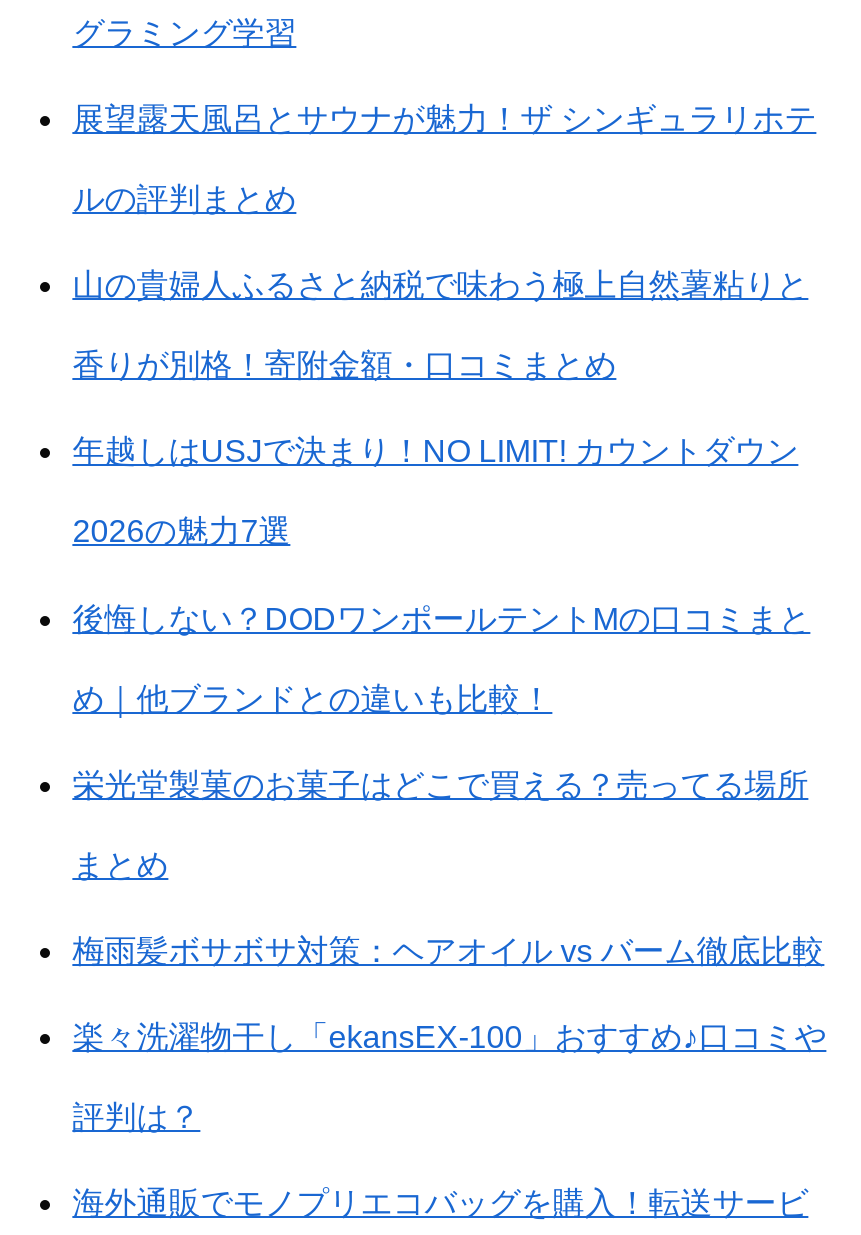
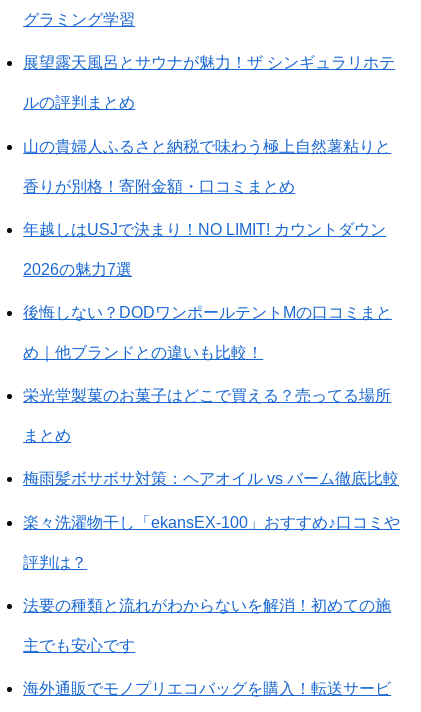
+ 法要の種類と流れがわからないを解消！初めての施
+ 主でも安心です
